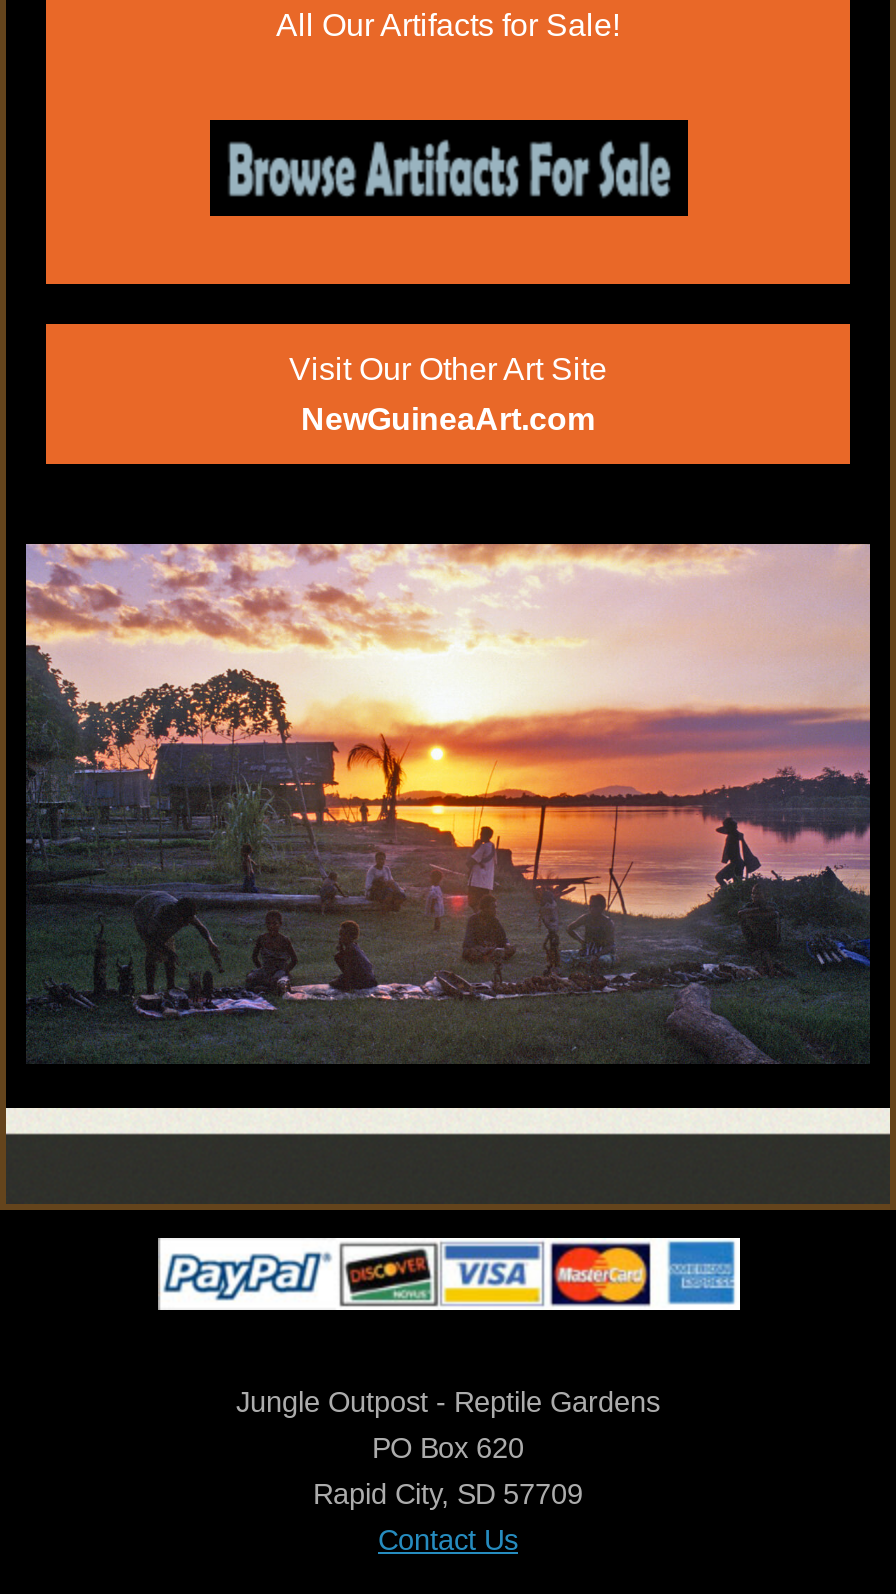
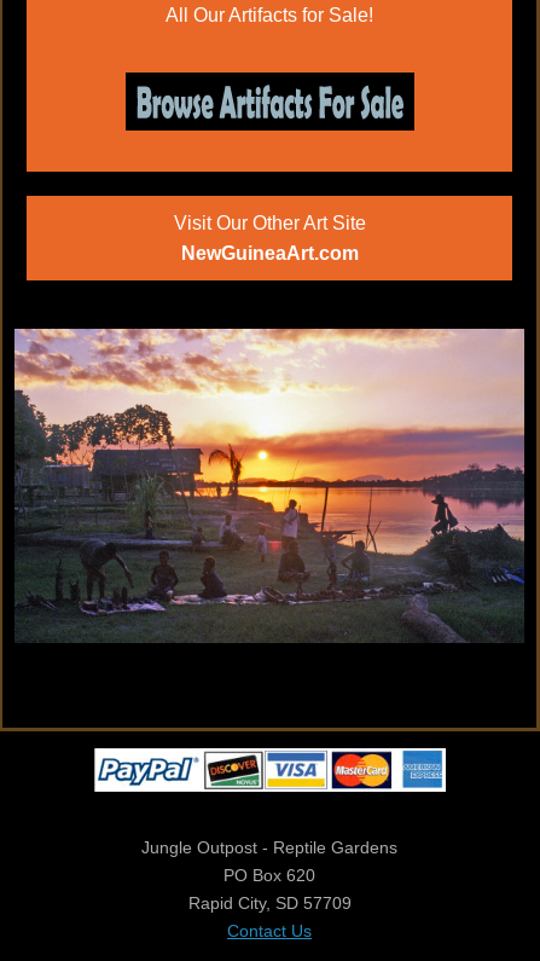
- [image]
